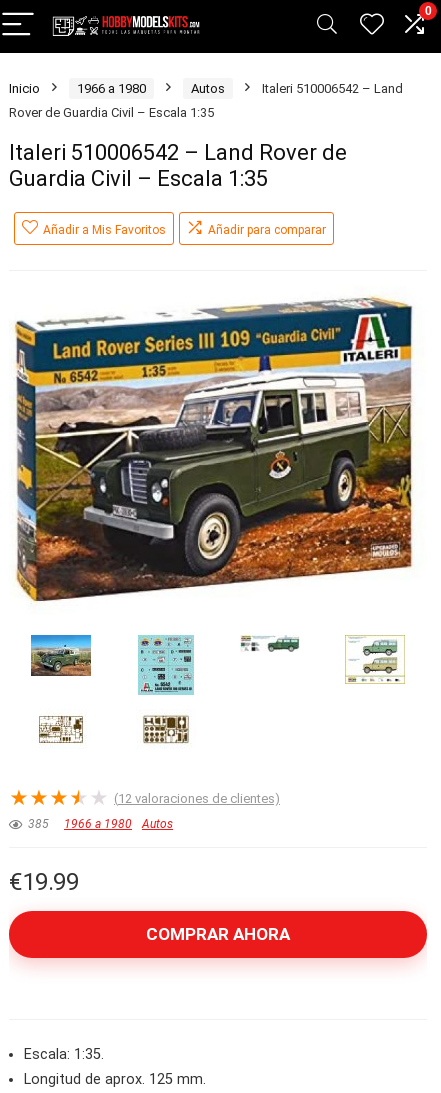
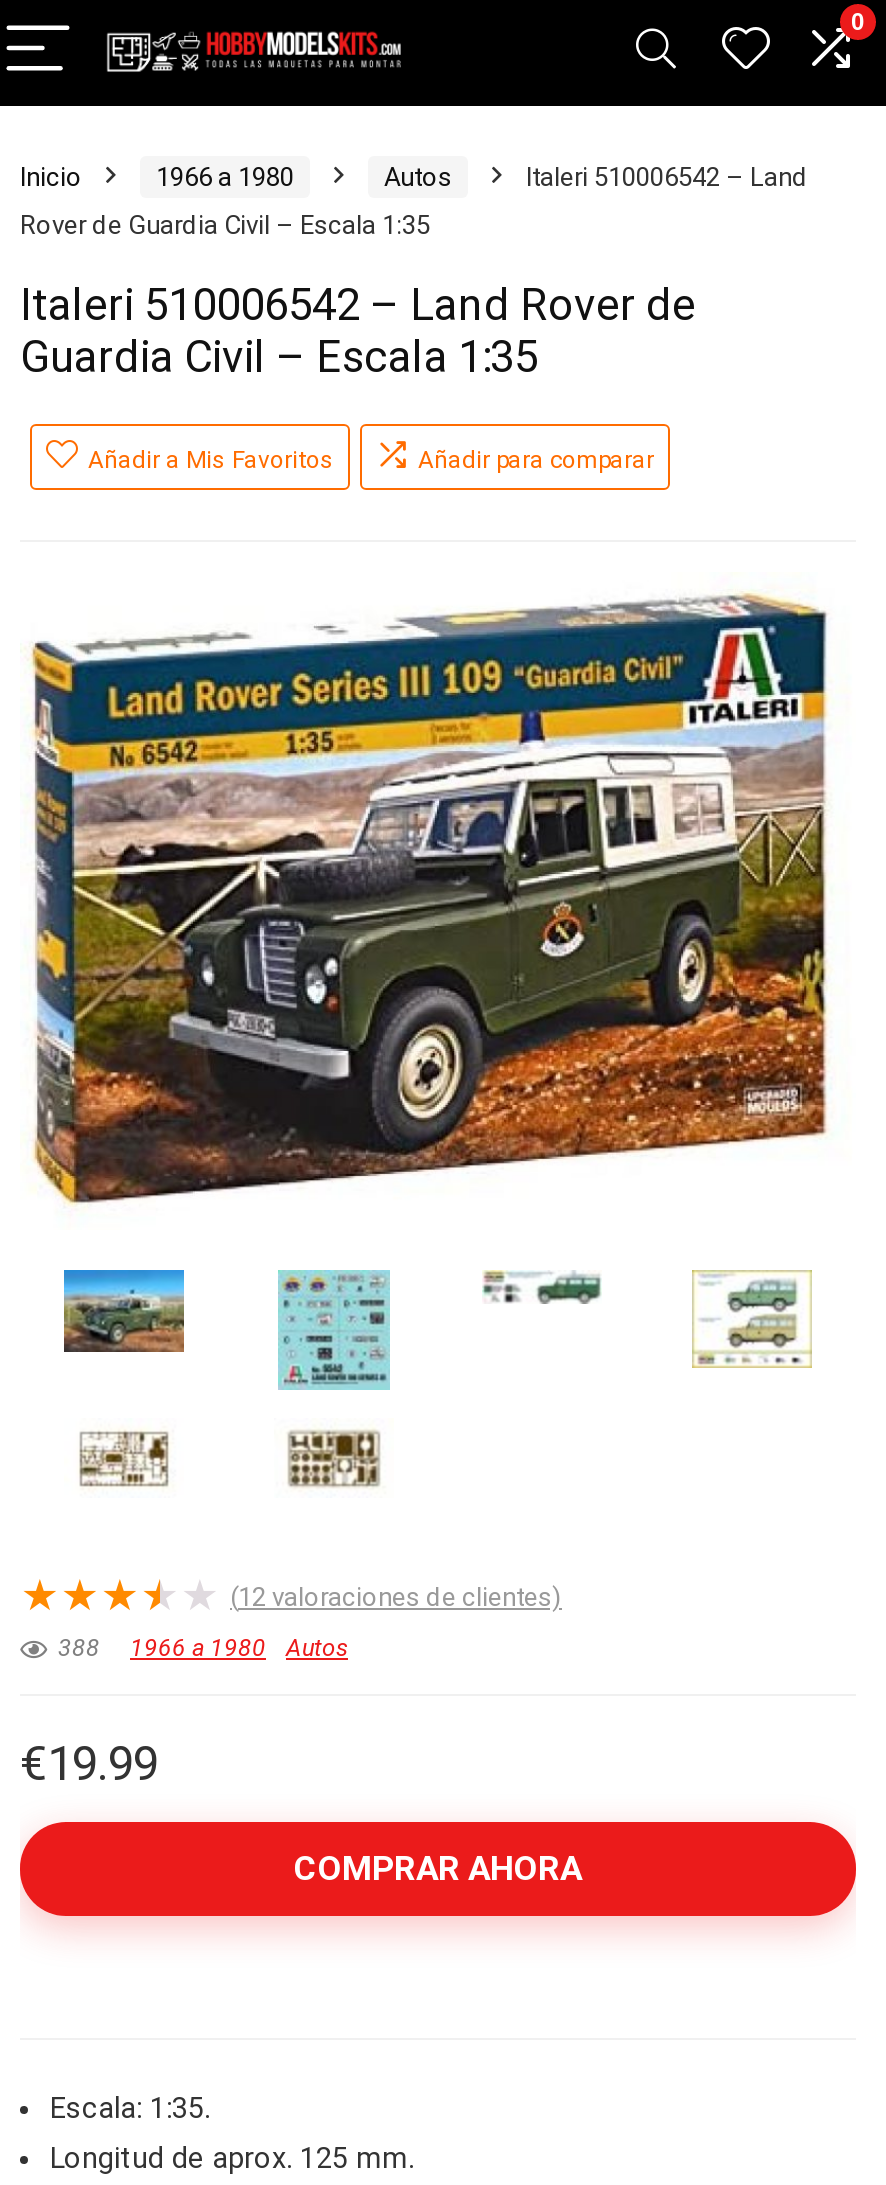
- 385 1966 a 1980 Autos
+ 388 1966 a 1980 Autos
